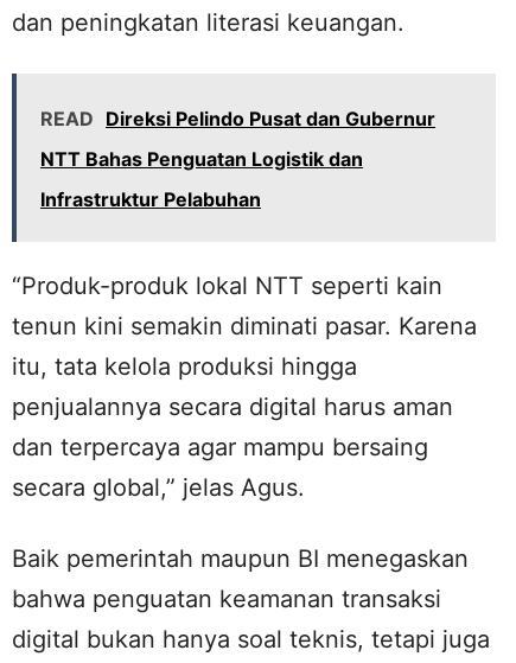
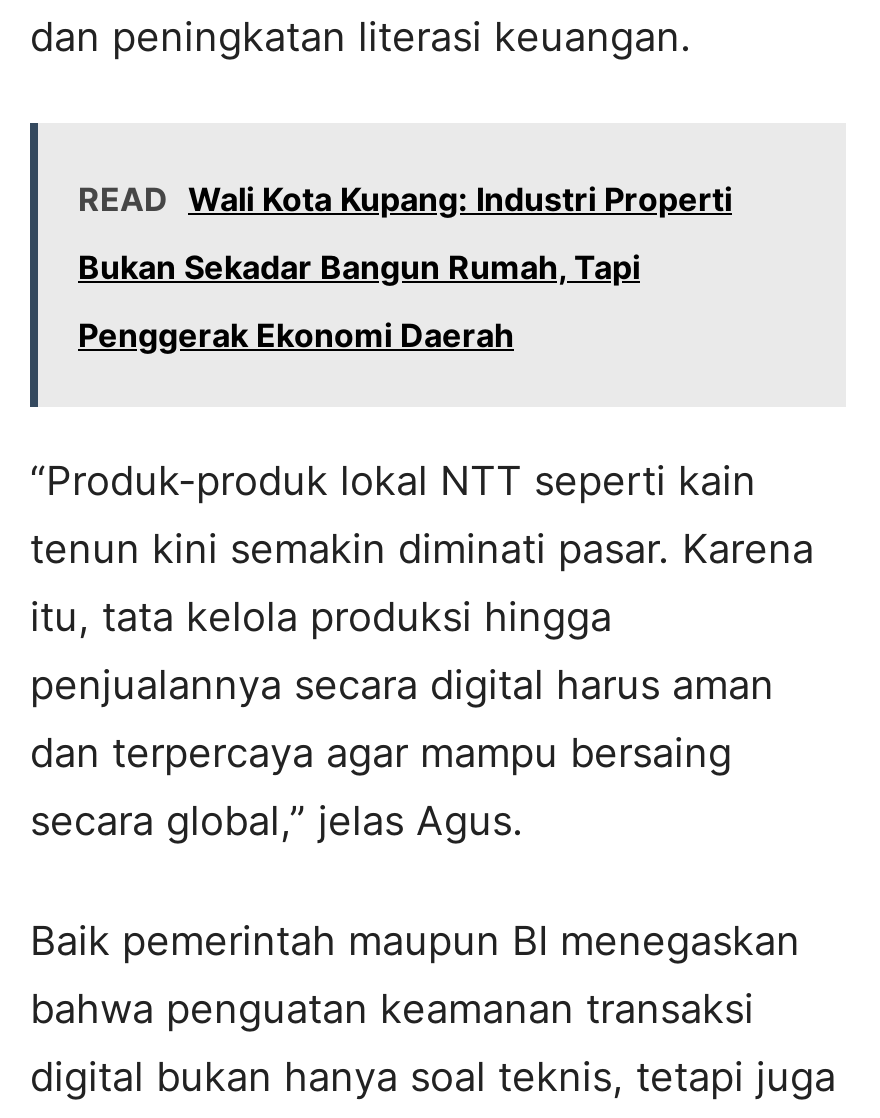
- READ Direksi Pelindo Pusat dan Gubernur
+ READ Wali Kota Kupang: Industri Properti

- NTT Bahas Penguatan Logistik dan
+ Bukan Sekadar Bangun Rumah, Tapi

- Infrastruktur Pelabuhan
+ Penggerak Ekonomi Daerah
